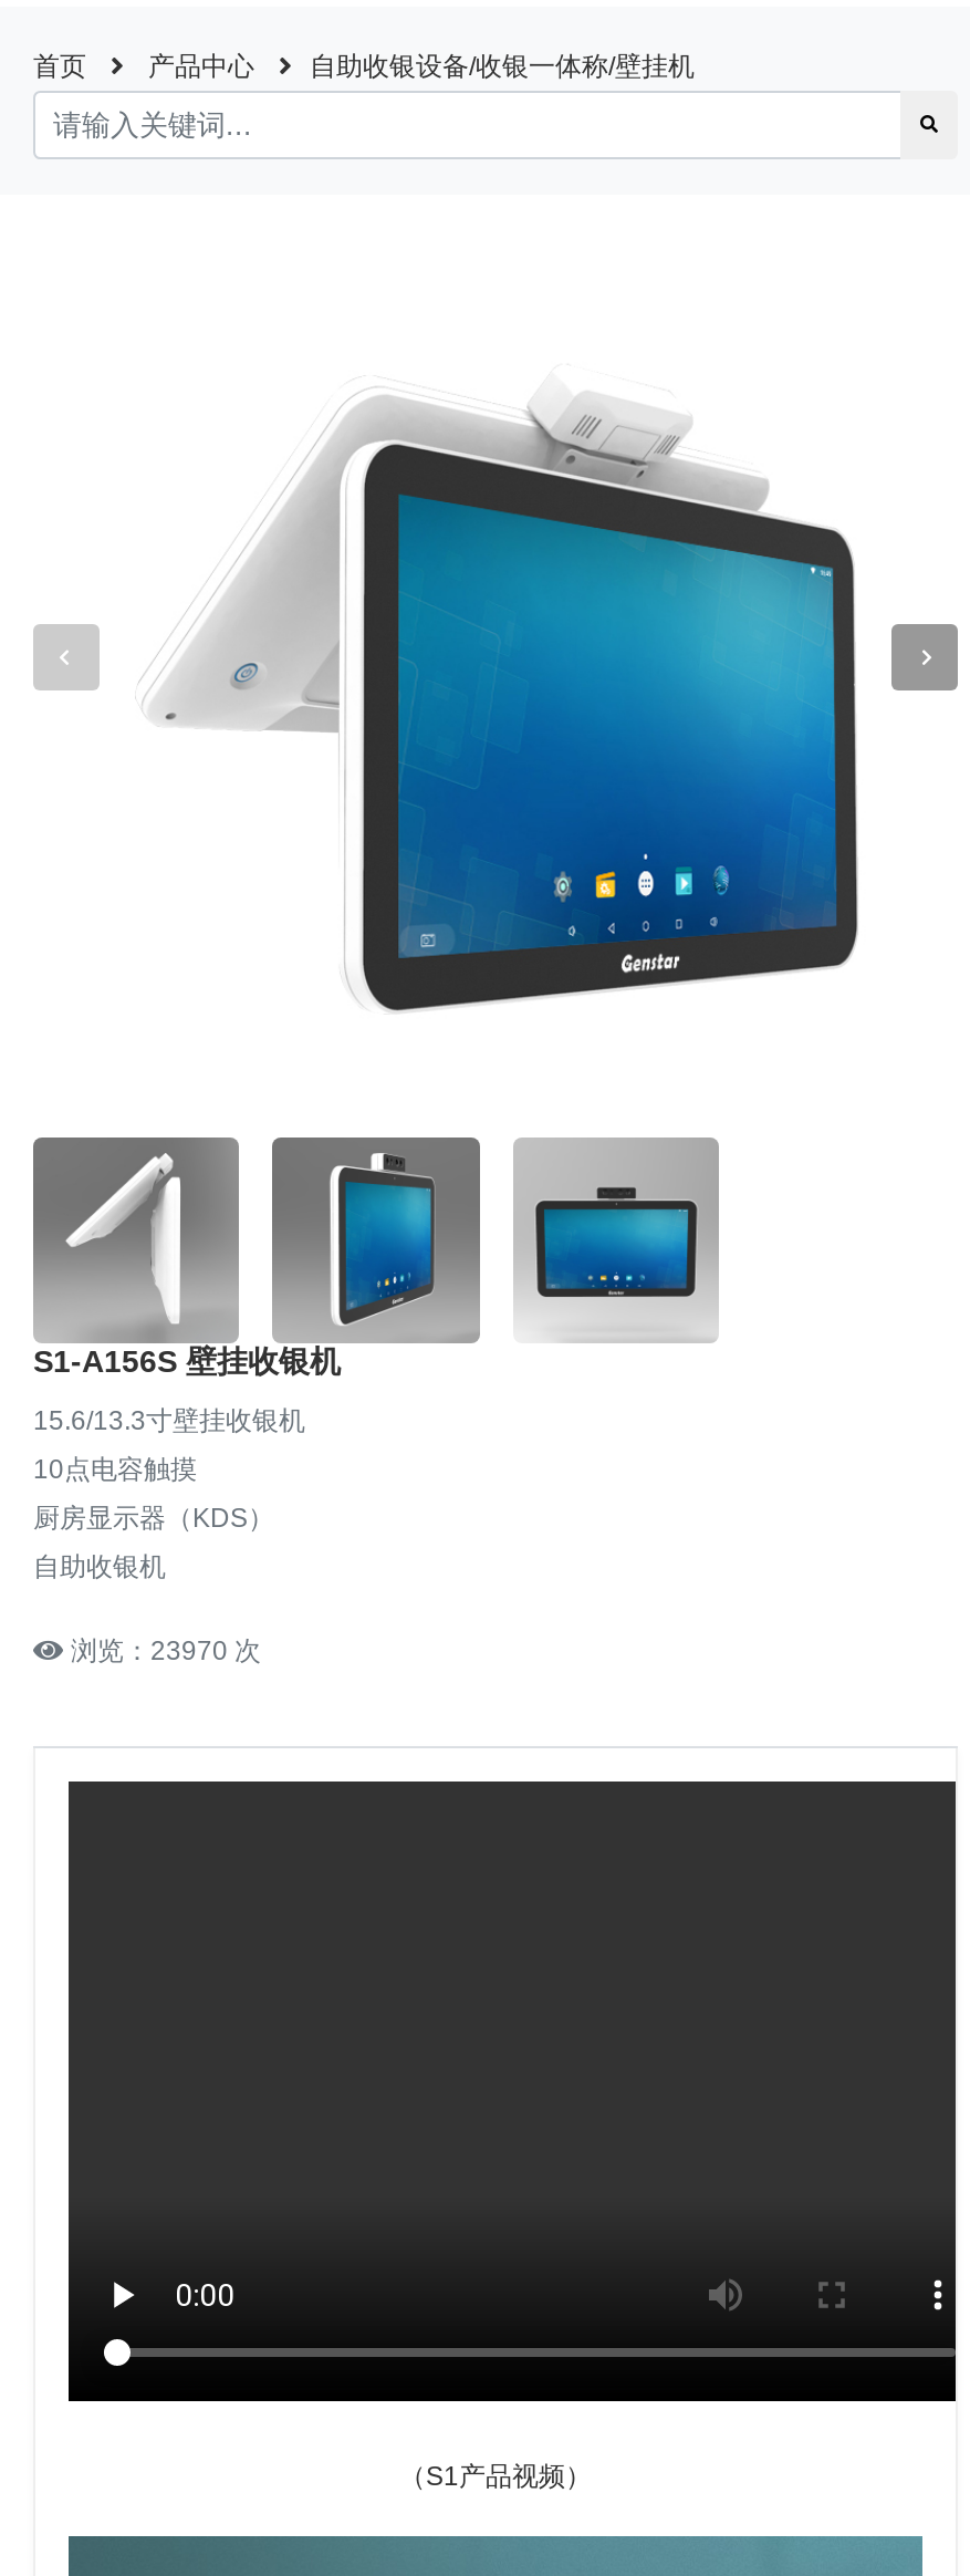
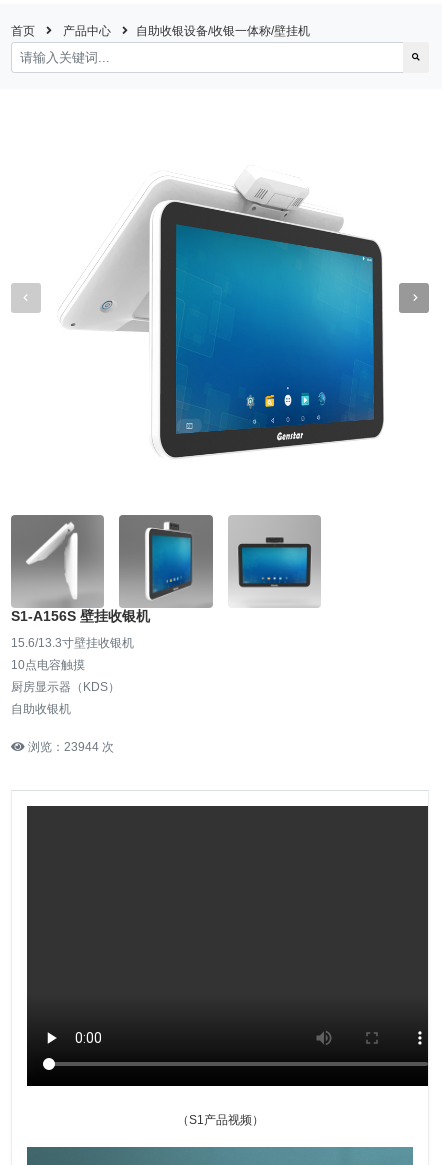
- 浏览：23970 次
+ 浏览：23944 次
